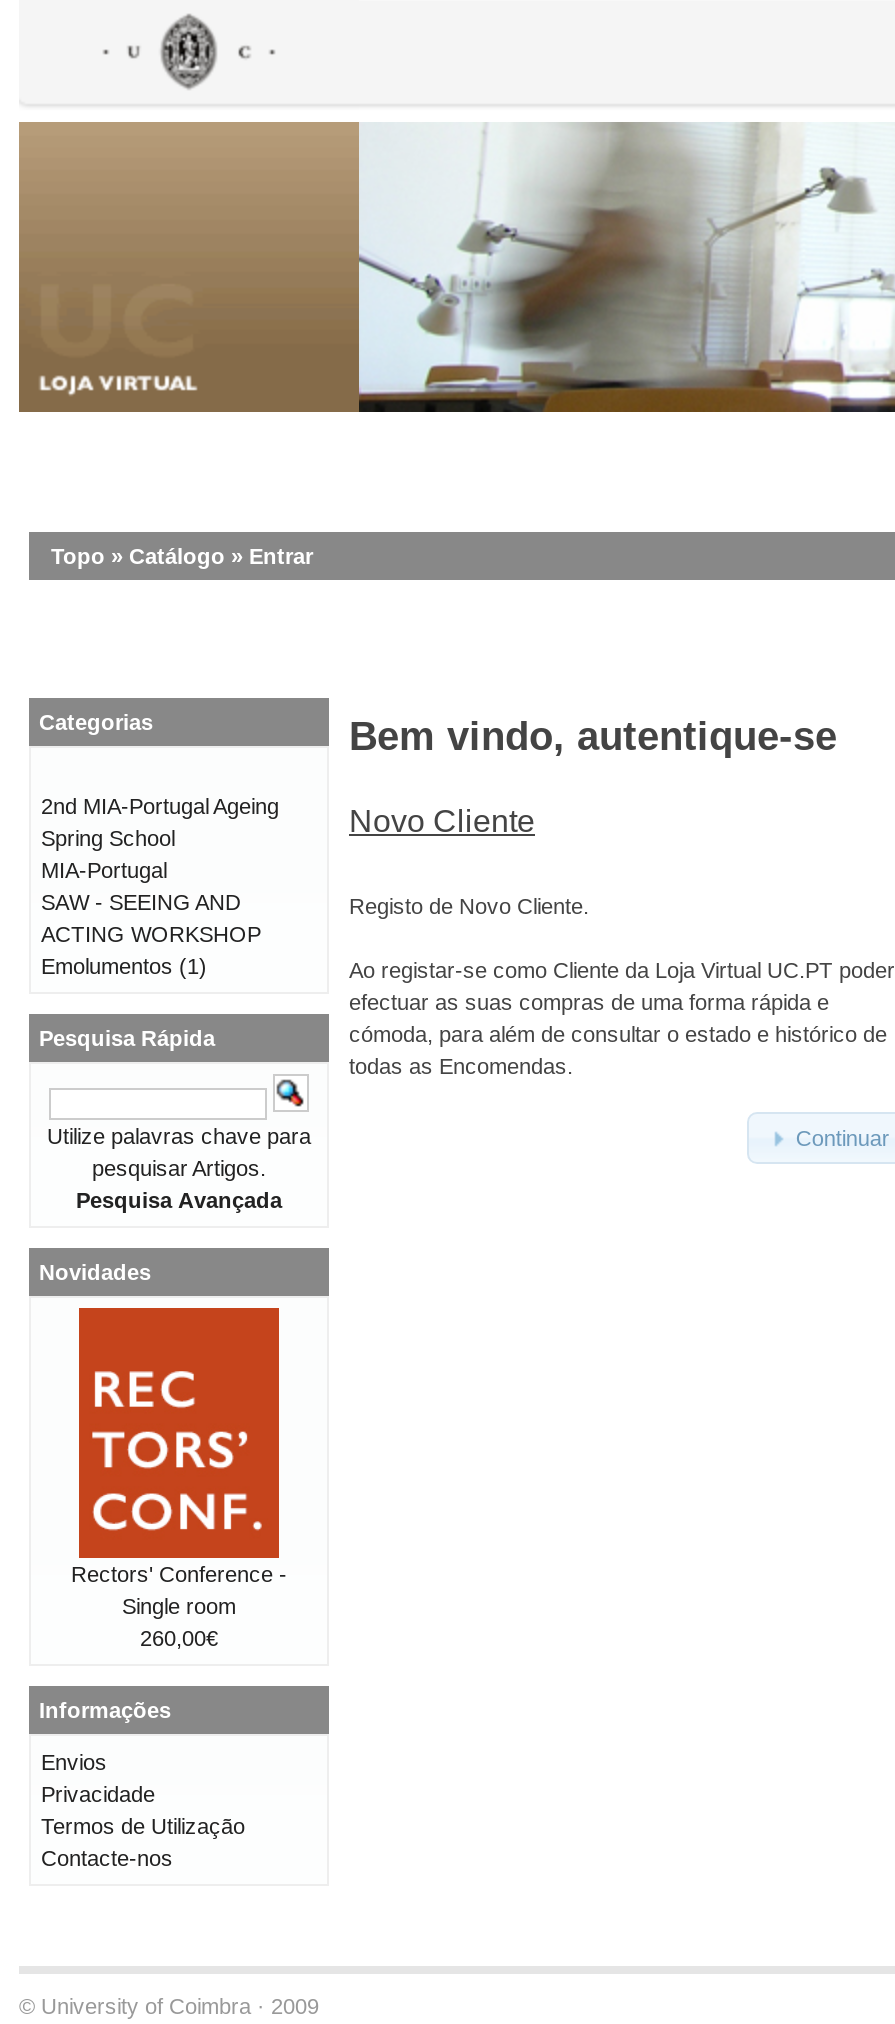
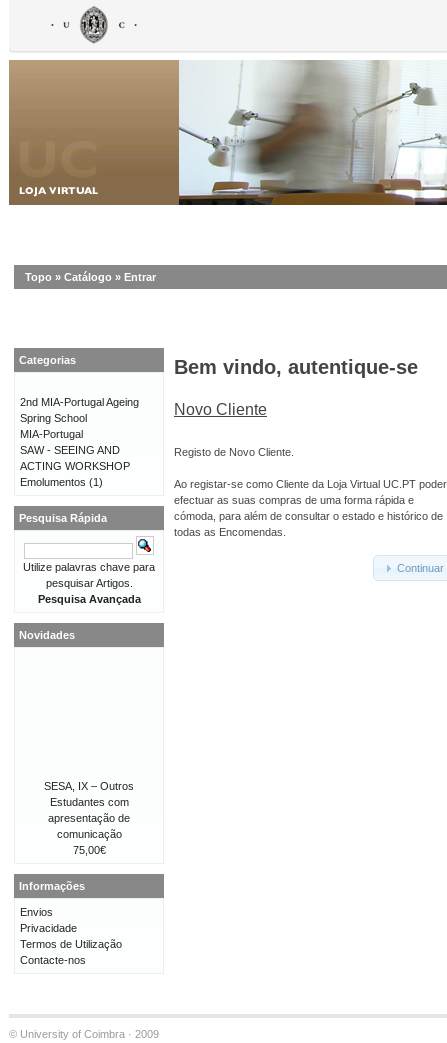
- [image]

- Rectors' Conference -
- Single room
- 260,00€
+ SESA, IX – Outros
+ Estudantes com
+ apresentação de
+ comunicação
+ 75,00€
